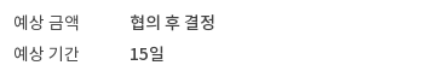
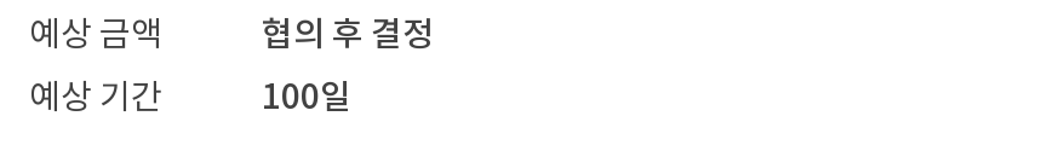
- 15일
+ 100일
